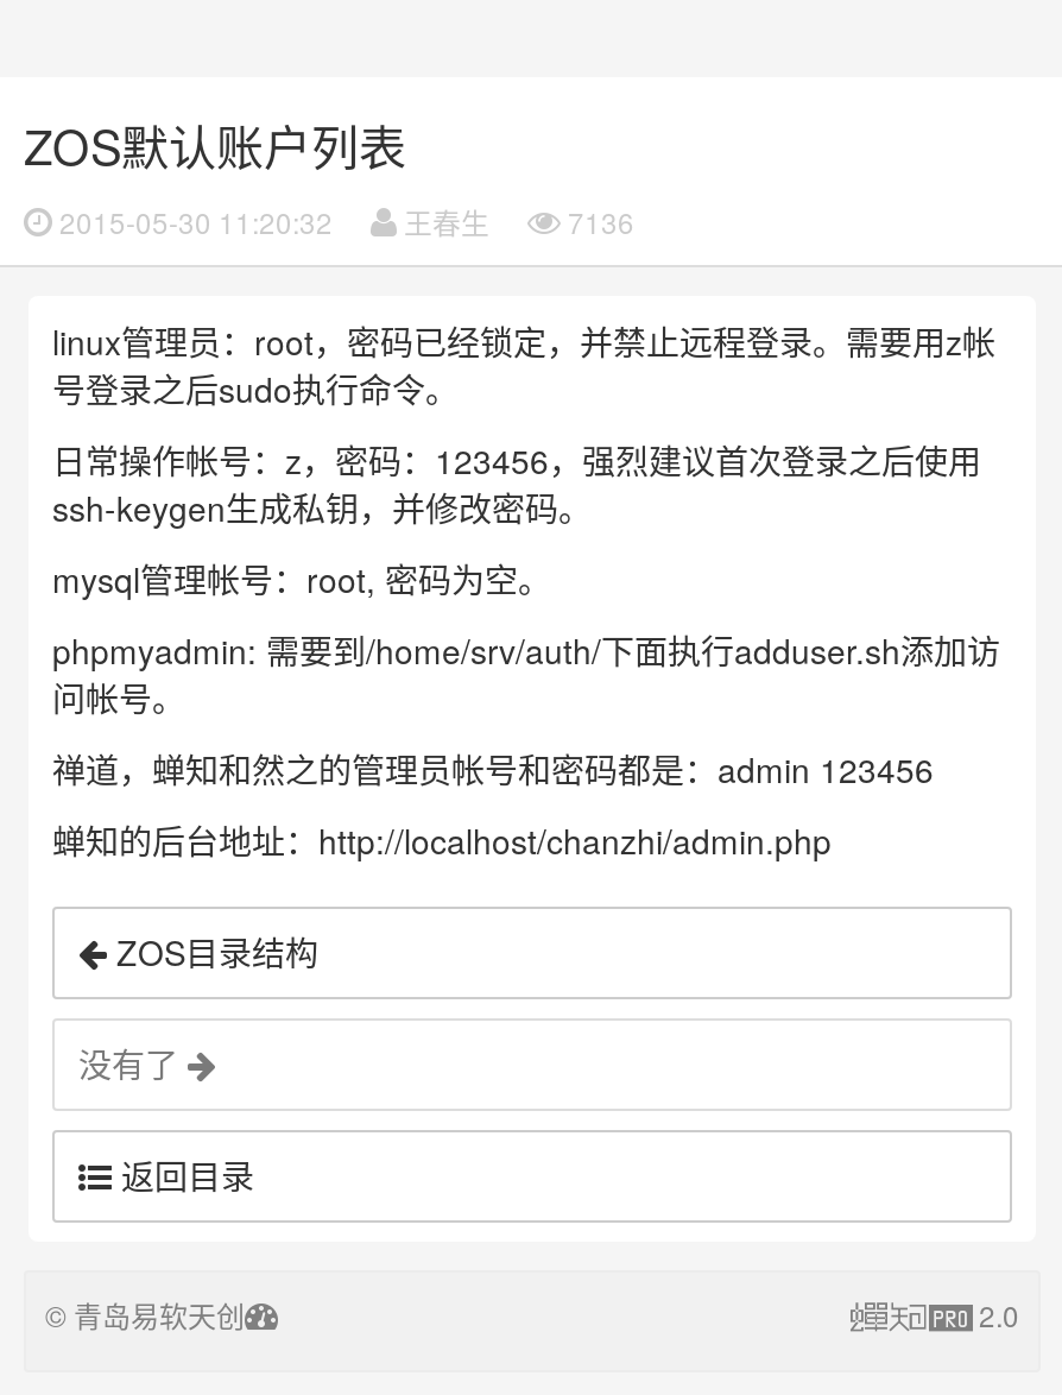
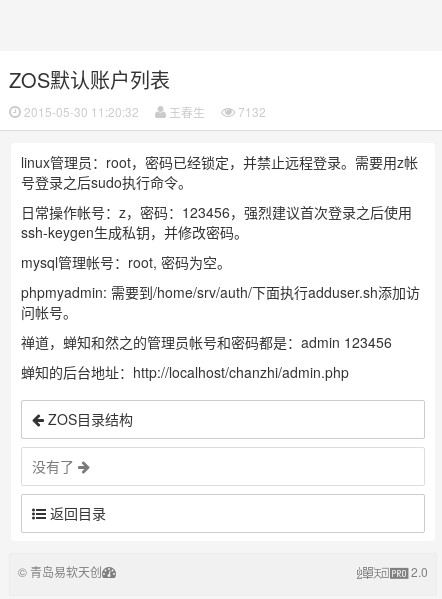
- 2015-05-30 11:20:32 王春生 7136
+ 2015-05-30 11:20:32 王春生 7132
